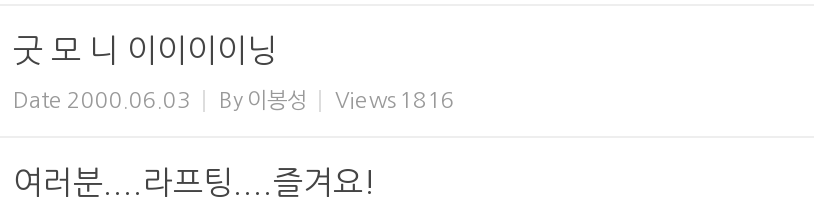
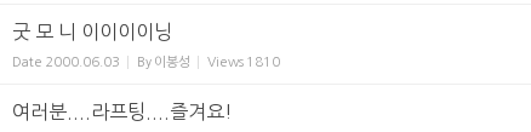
- Views 1816
+ Views 1810
